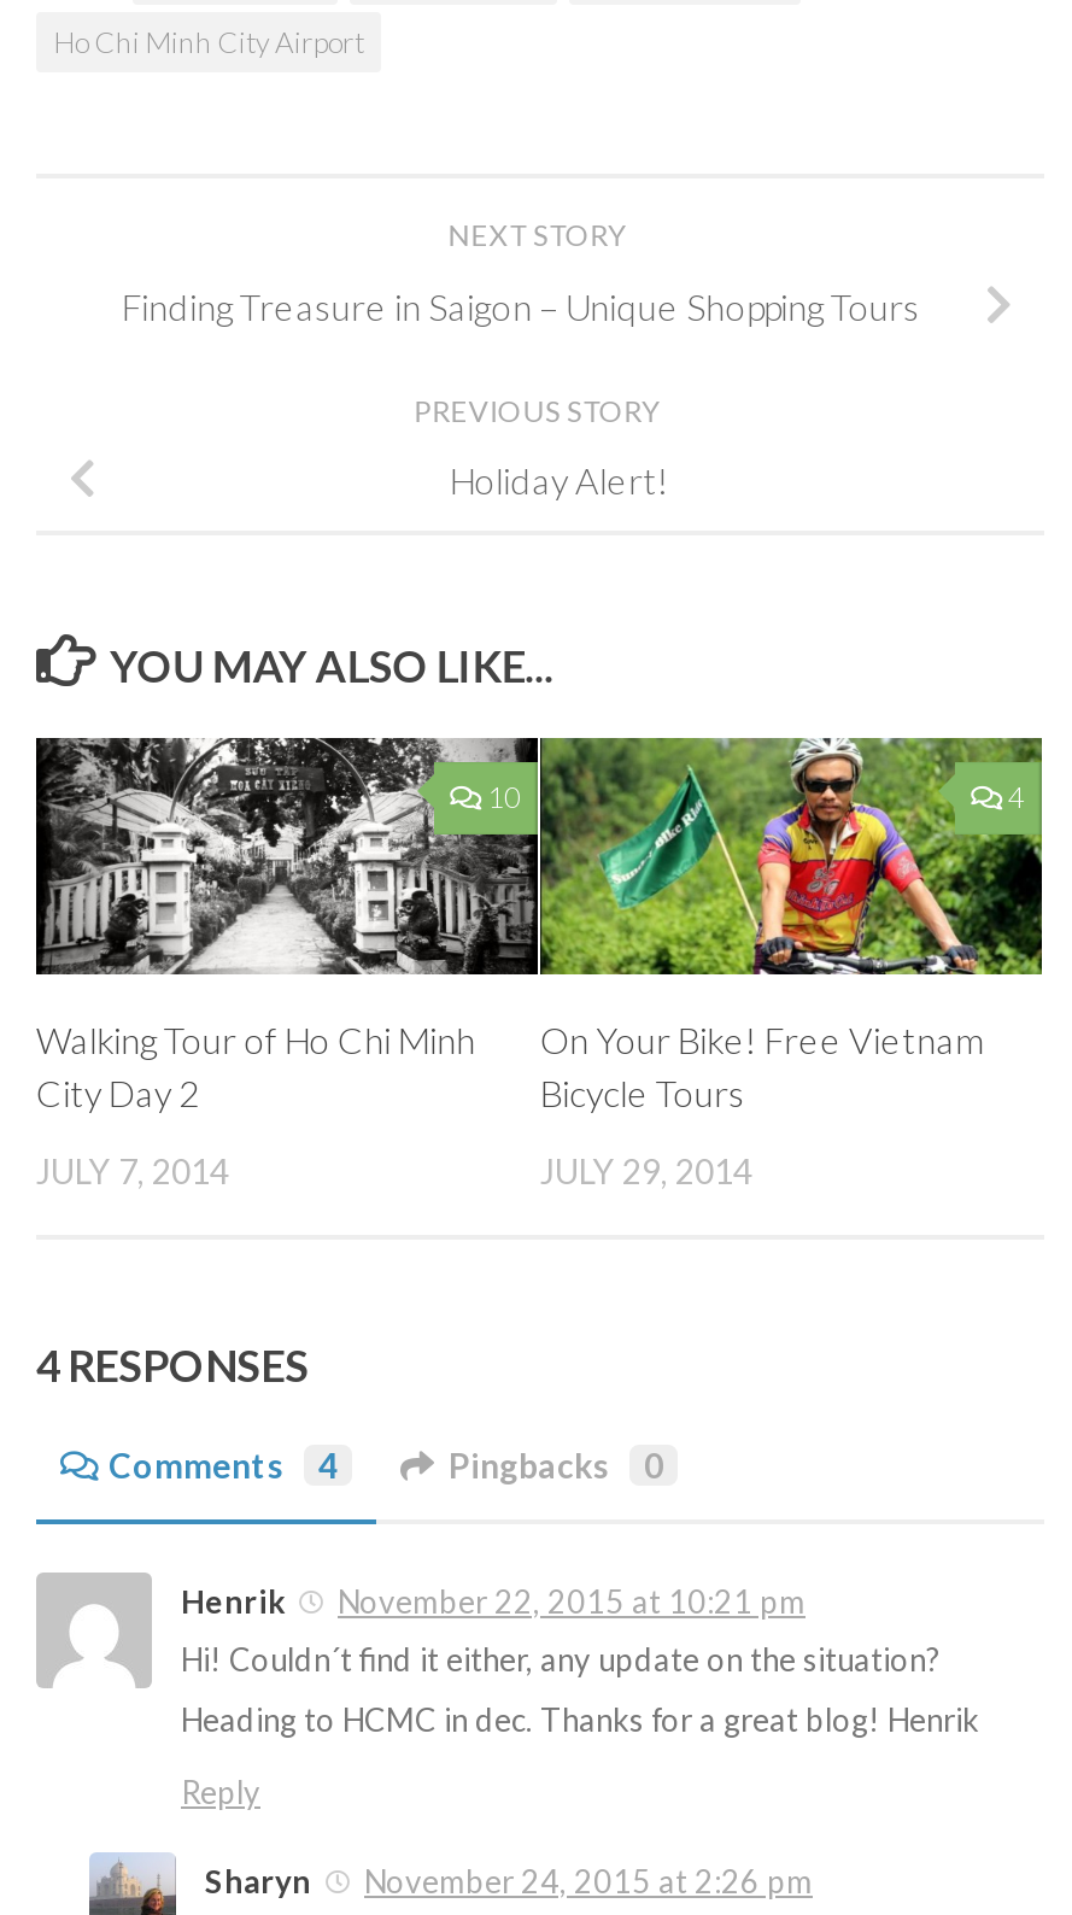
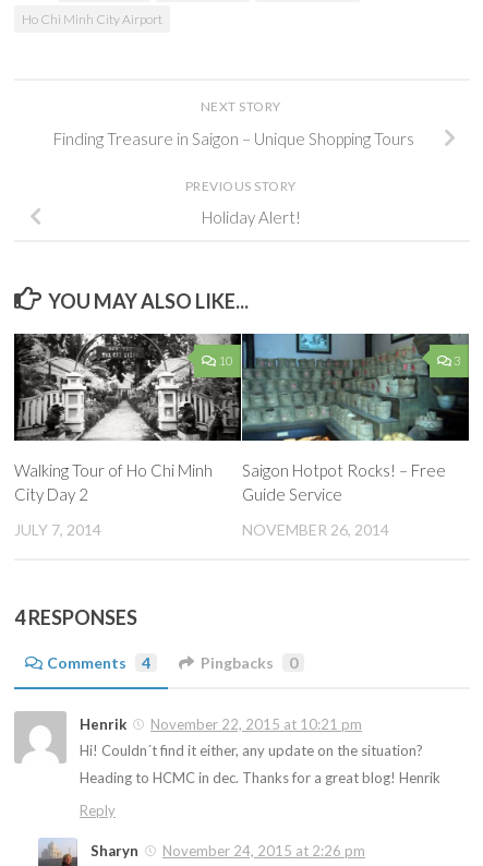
- [image]
- 4
+ [image]
+ 3

- On Your Bike! Free Vietnam
- Bicycle Tours
+ Saigon Hotpot Rocks! – Free
+ Guide Service

- JULY 29, 2014
+ NOVEMBER 26, 2014
